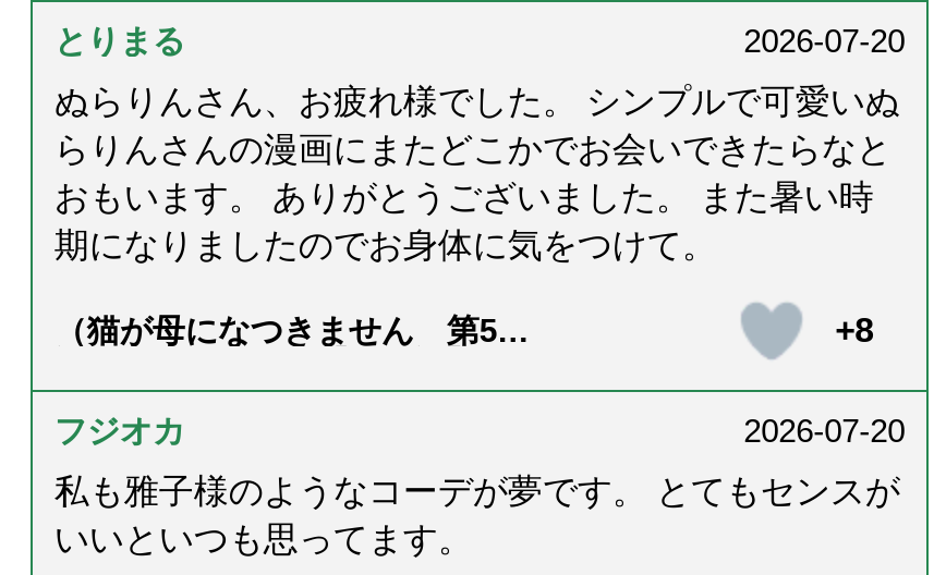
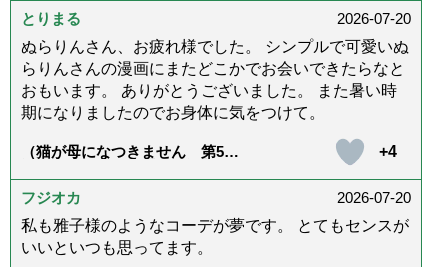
- +8
+ +4
